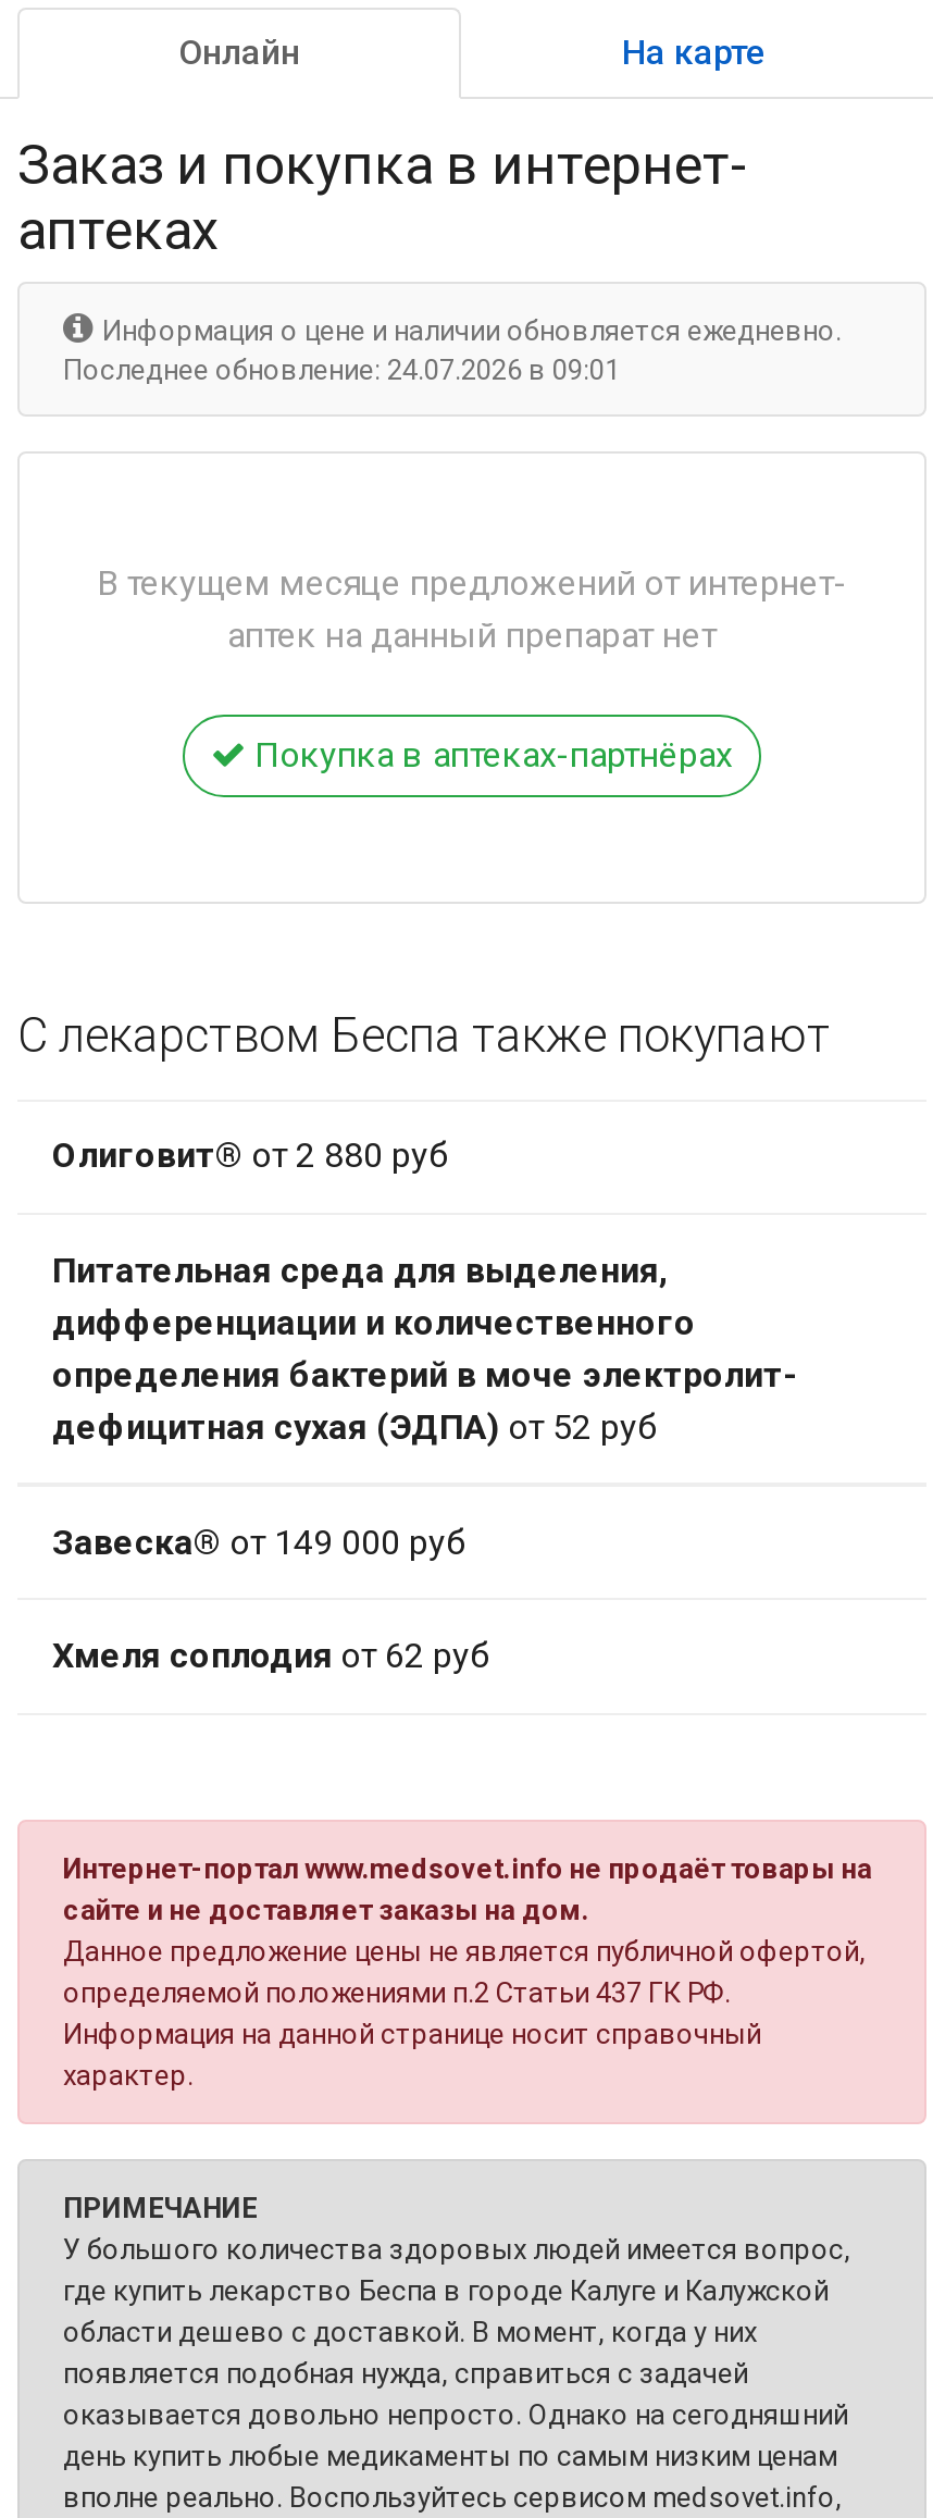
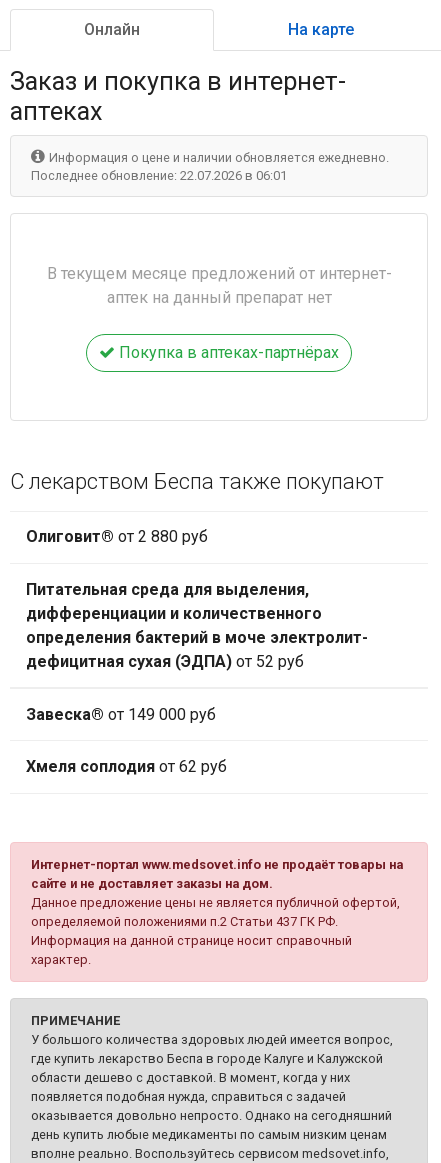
- Последнее обновление: 24.07.2026 в 09:01
+ Последнее обновление: 22.07.2026 в 06:01
